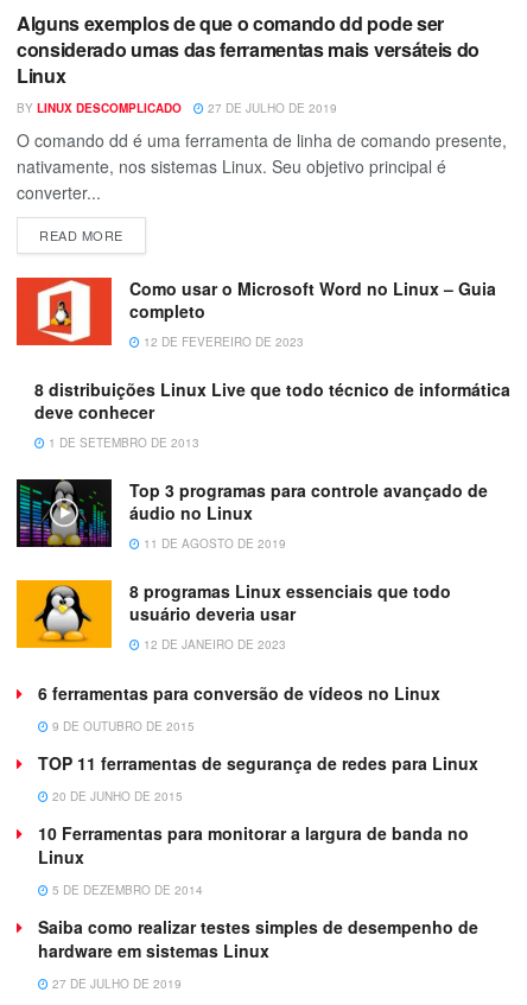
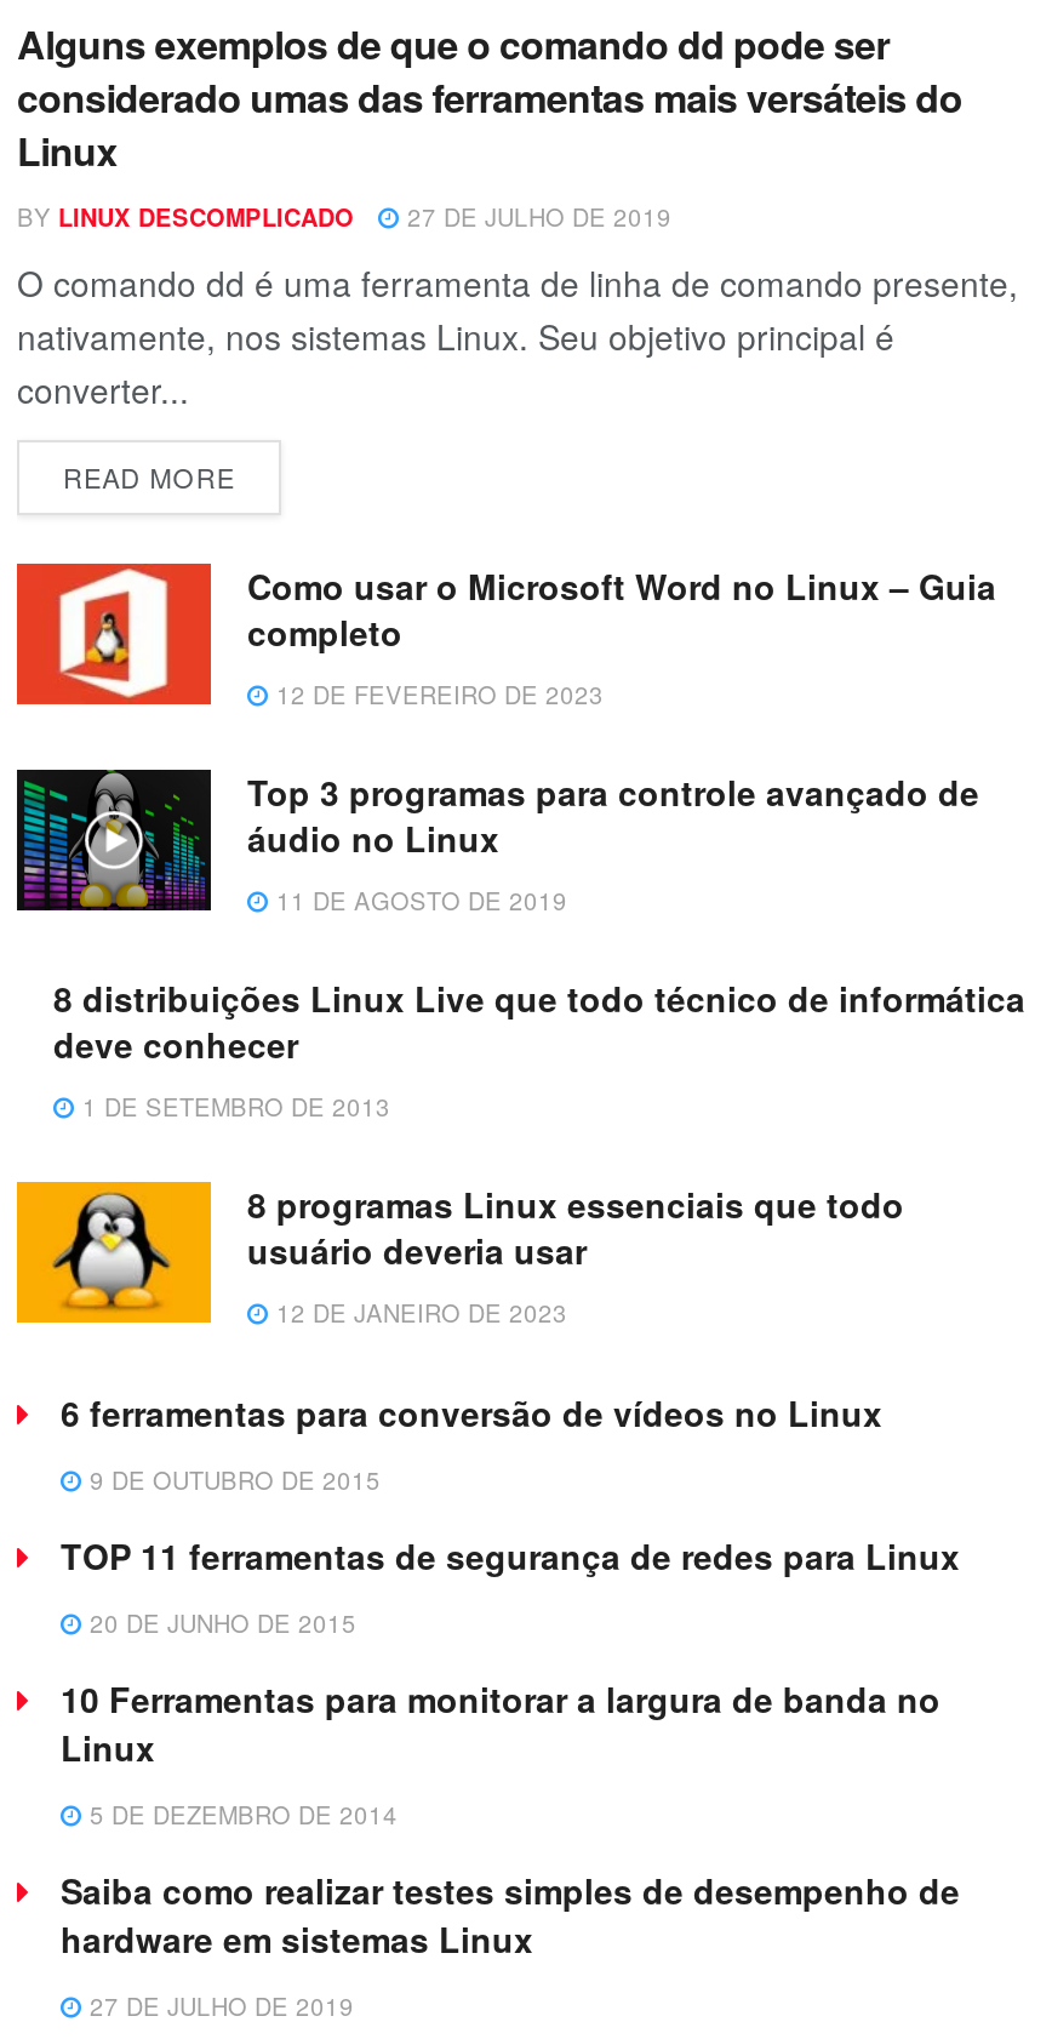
moved down: 8 distribuições Linux Live que todo técnico de informática | deve conhecer | 1 DE SETEMBRO DE 2013

moved up: [image] | Top 3 programas para controle avançado de | áudio no Linux | 11 DE AGOSTO DE 2019
